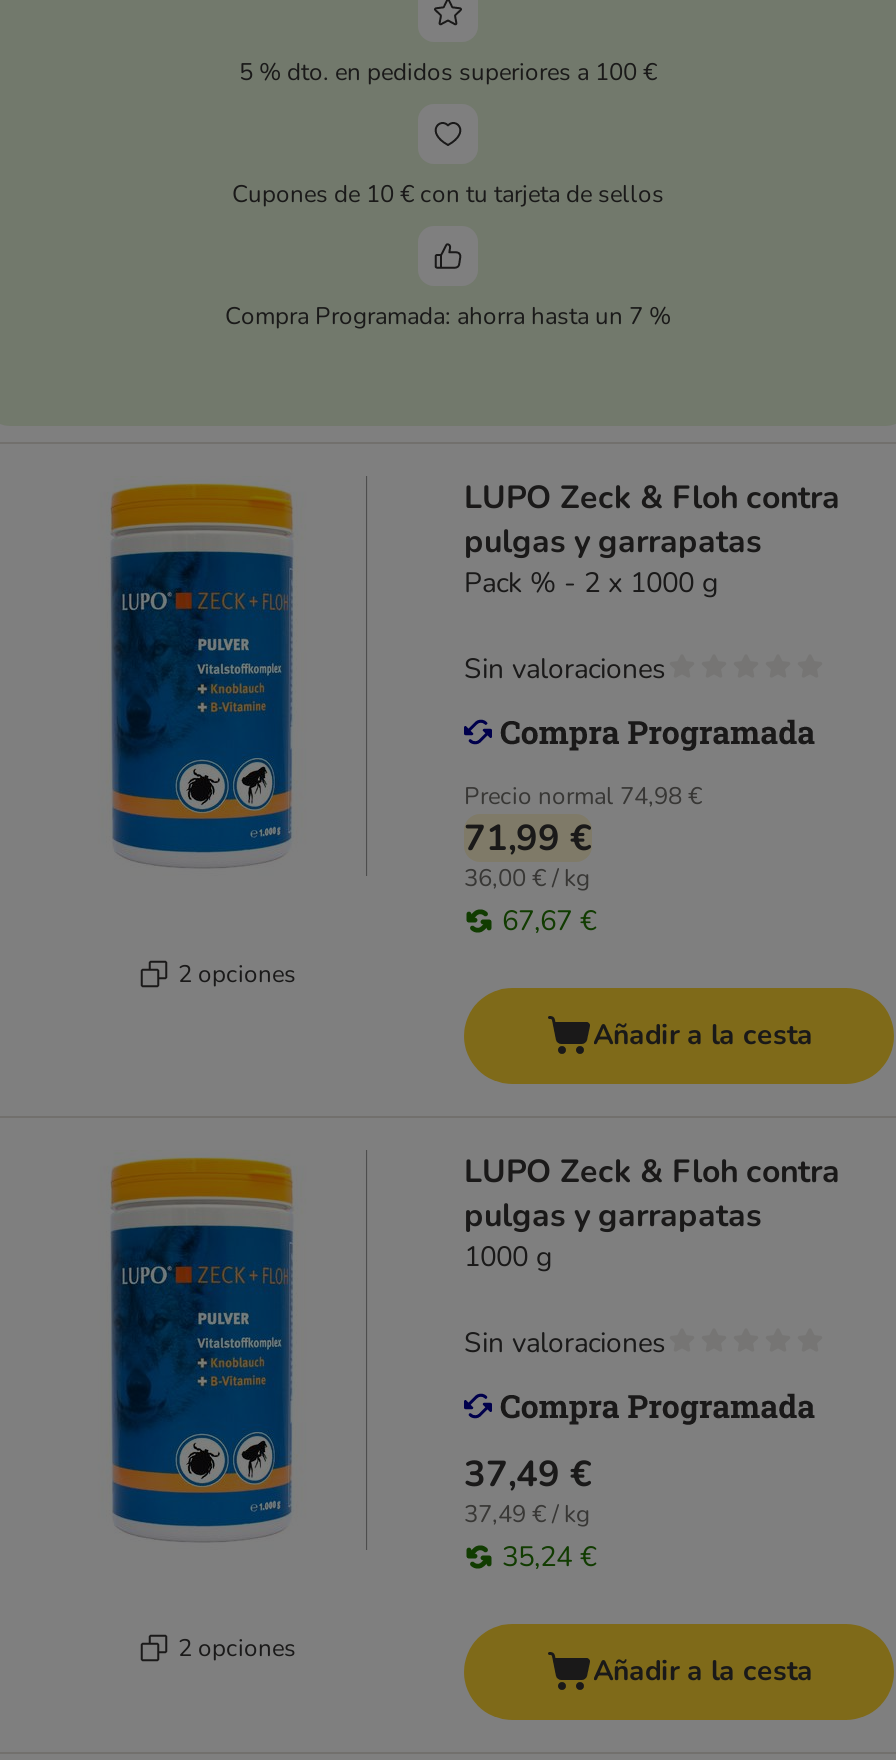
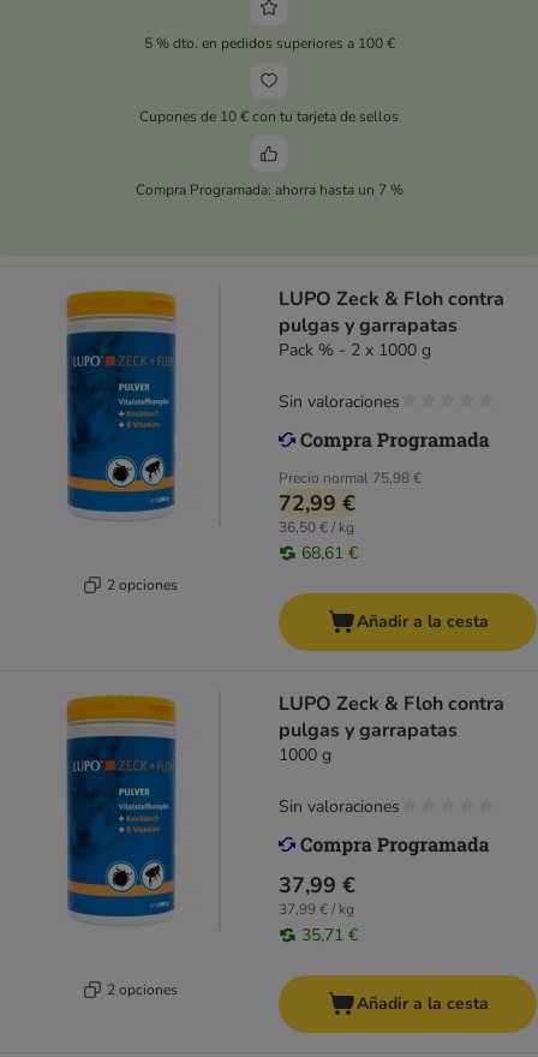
- Precio normal 74,98 €
+ Precio normal 75,98 €

- 71,99 €
+ 72,99 €

- 36,00 € / kg
+ 36,50 € / kg

- 67,67 €
+ 68,61 €

- 37,49 €
+ 37,99 €

- 37,49 € / kg
+ 37,99 € / kg

- 35,24 €
+ 35,71 €
